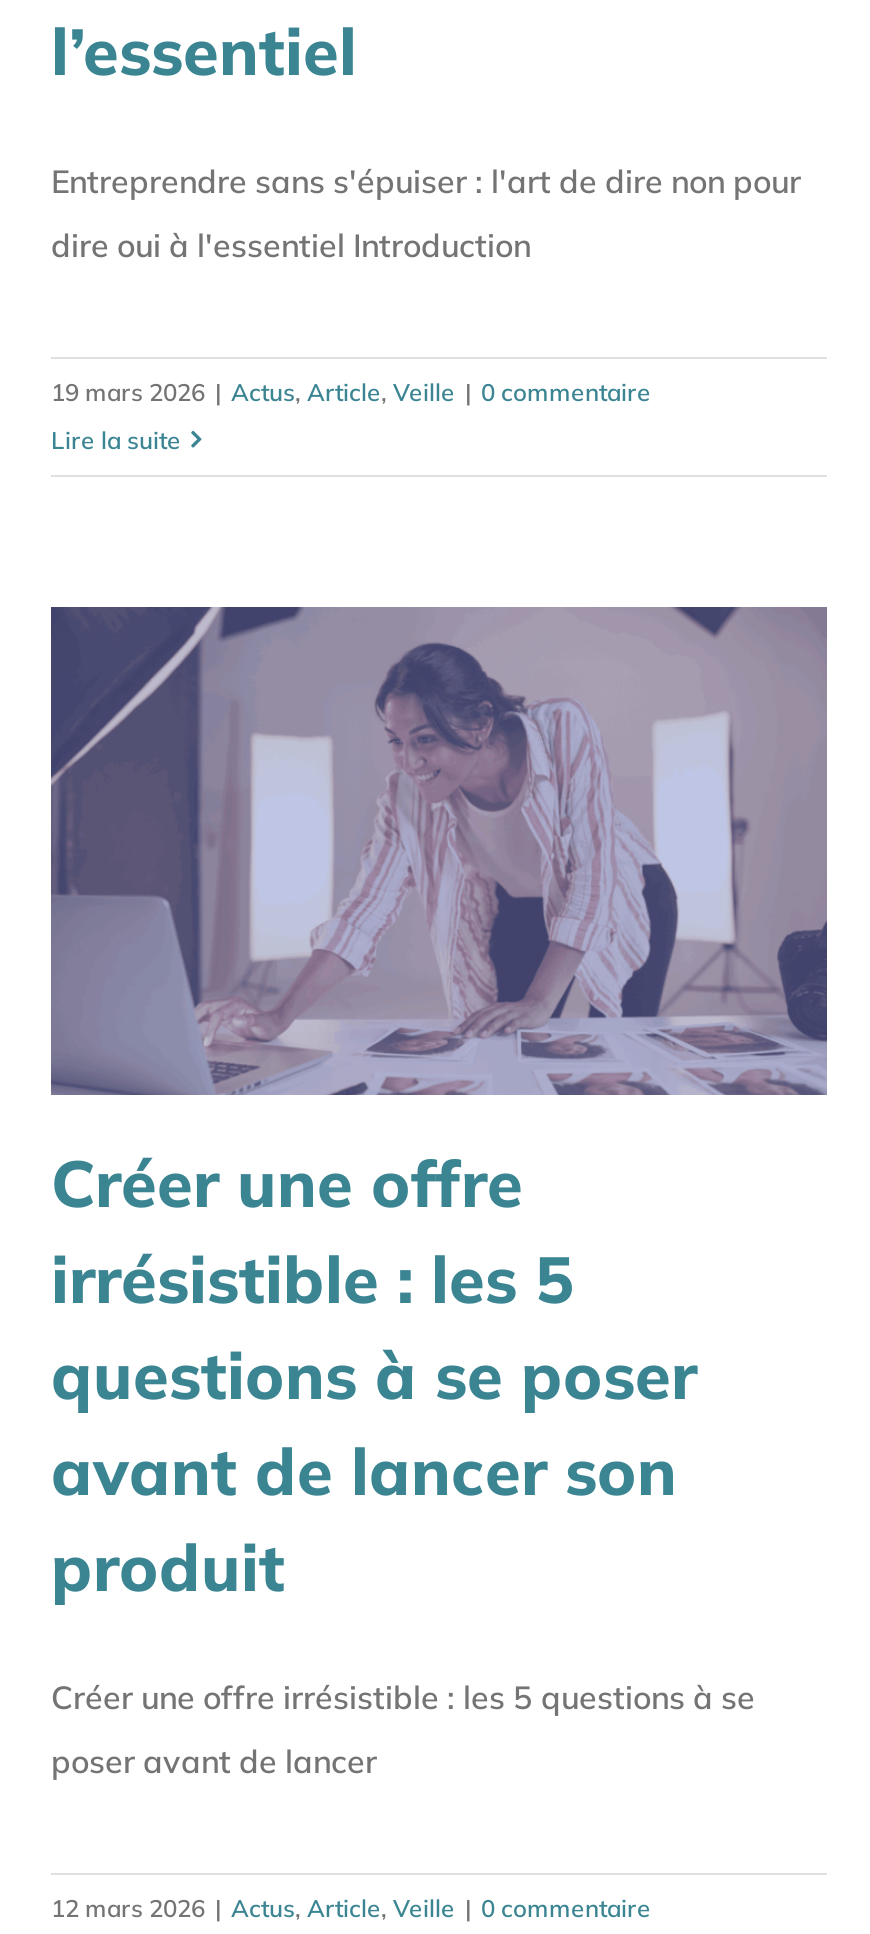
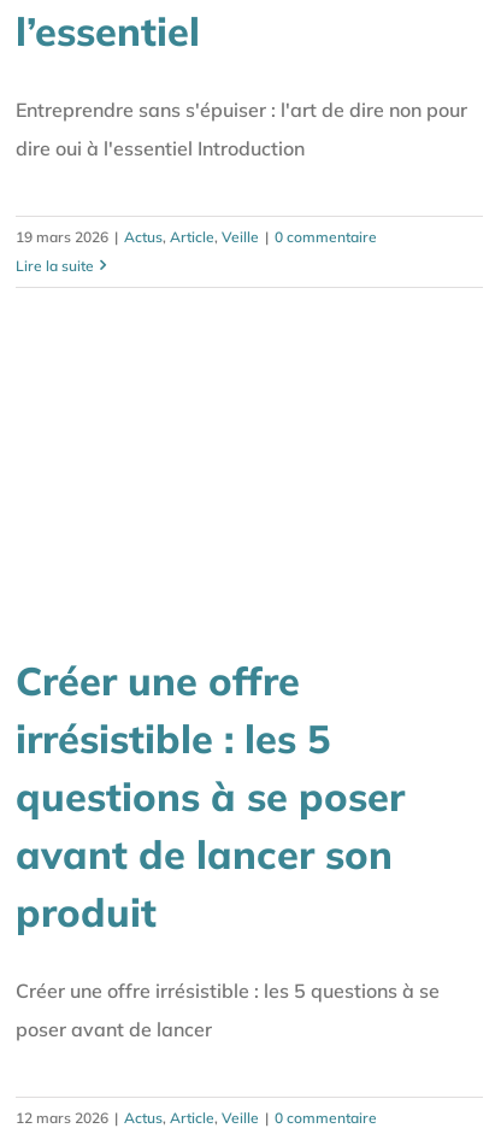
- [image]
